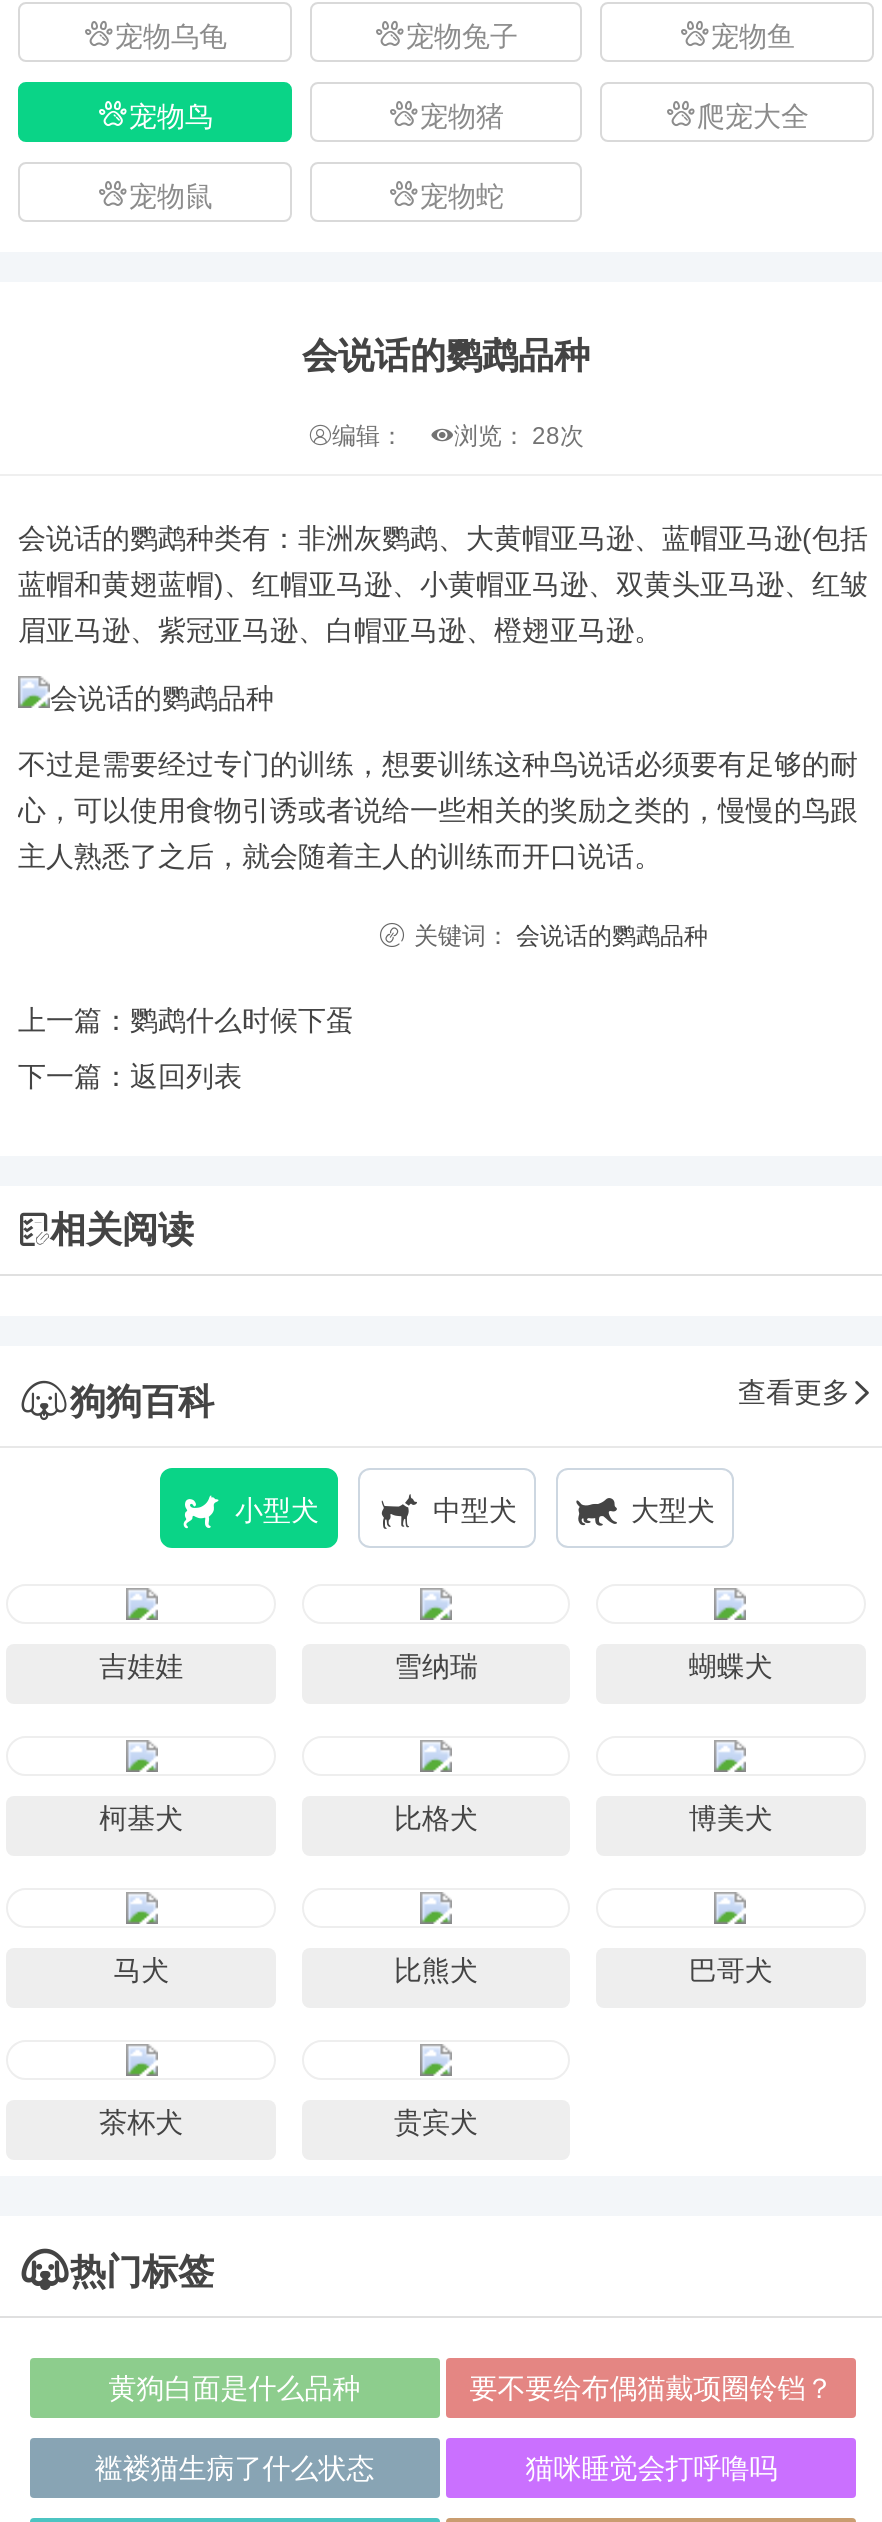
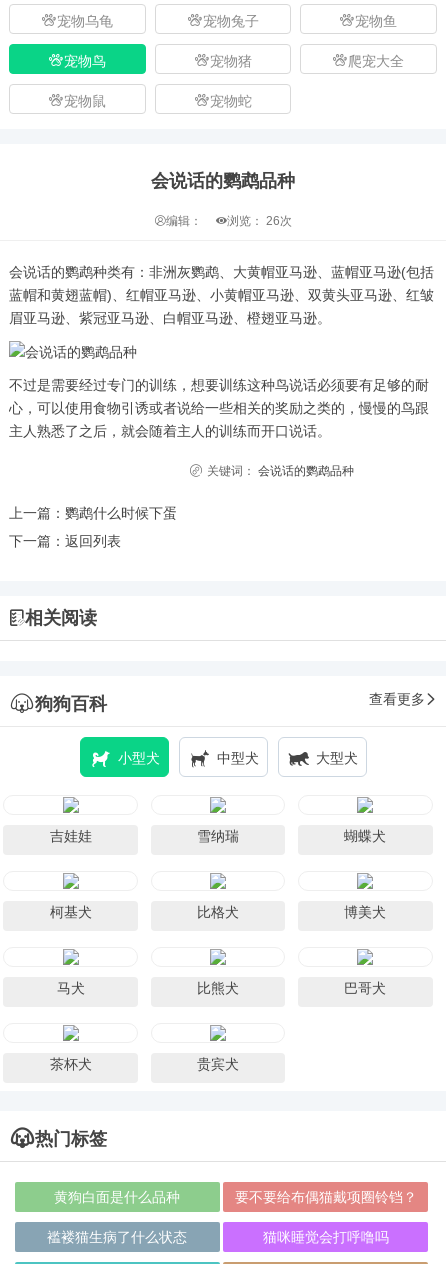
- 编辑： 浏览：28次
+ 编辑： 浏览：26次
